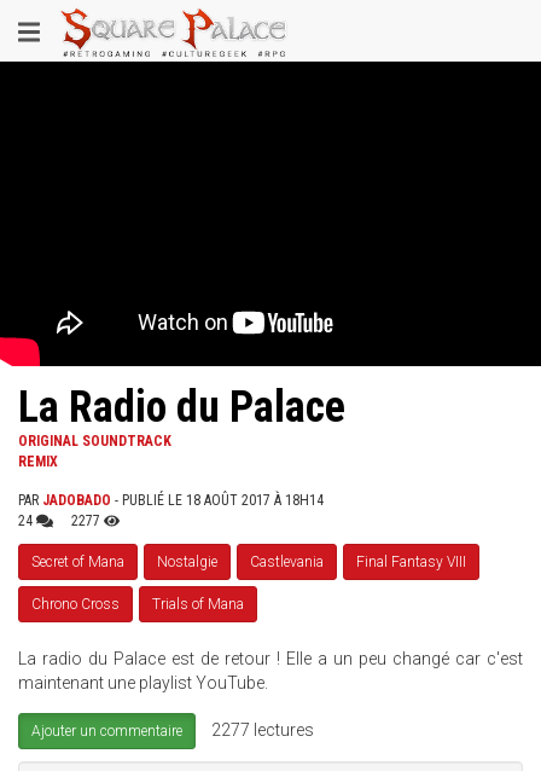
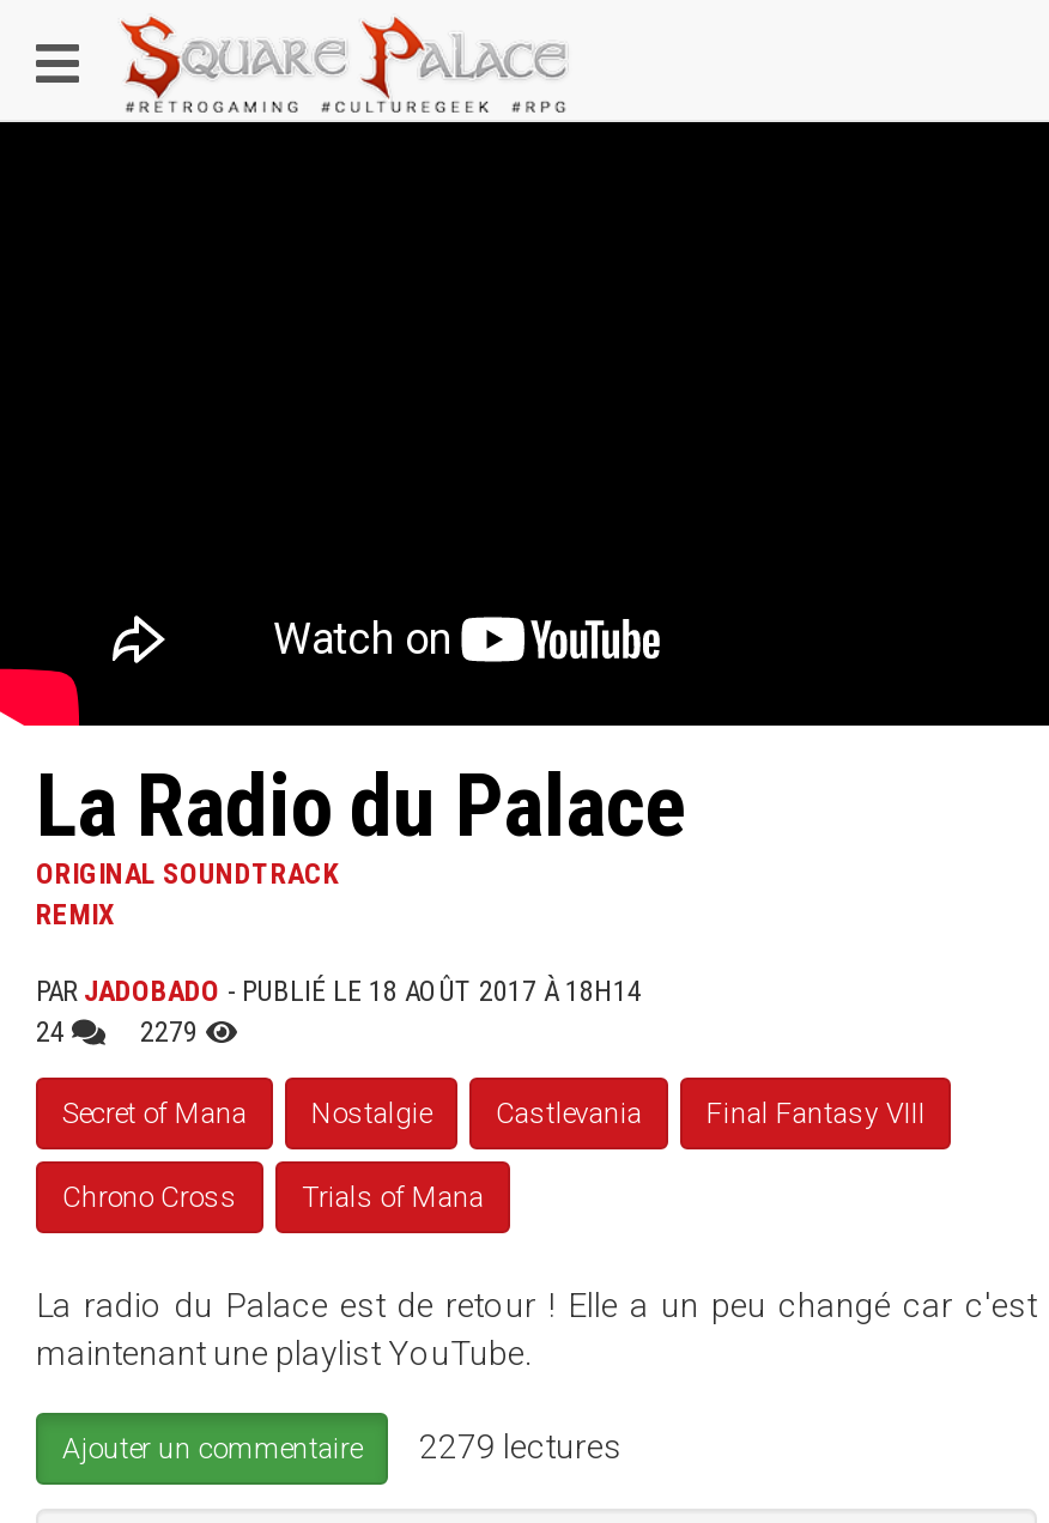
- 2277
+ 2279

- Ajouter un commentaire 2277 lectures
+ Ajouter un commentaire 2279 lectures
